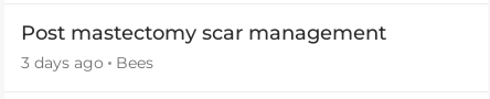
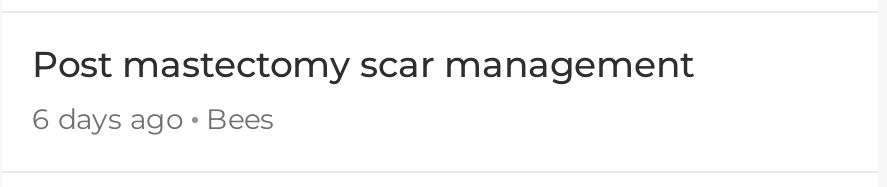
- 3 days ago Bees
+ 6 days ago Bees
